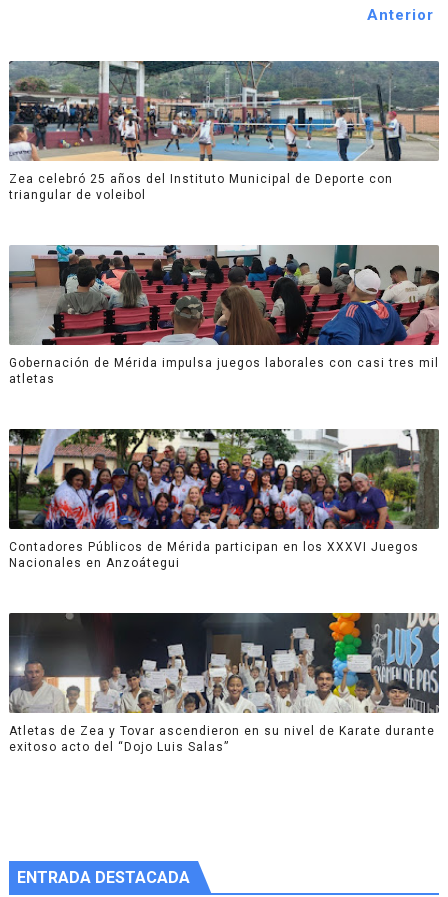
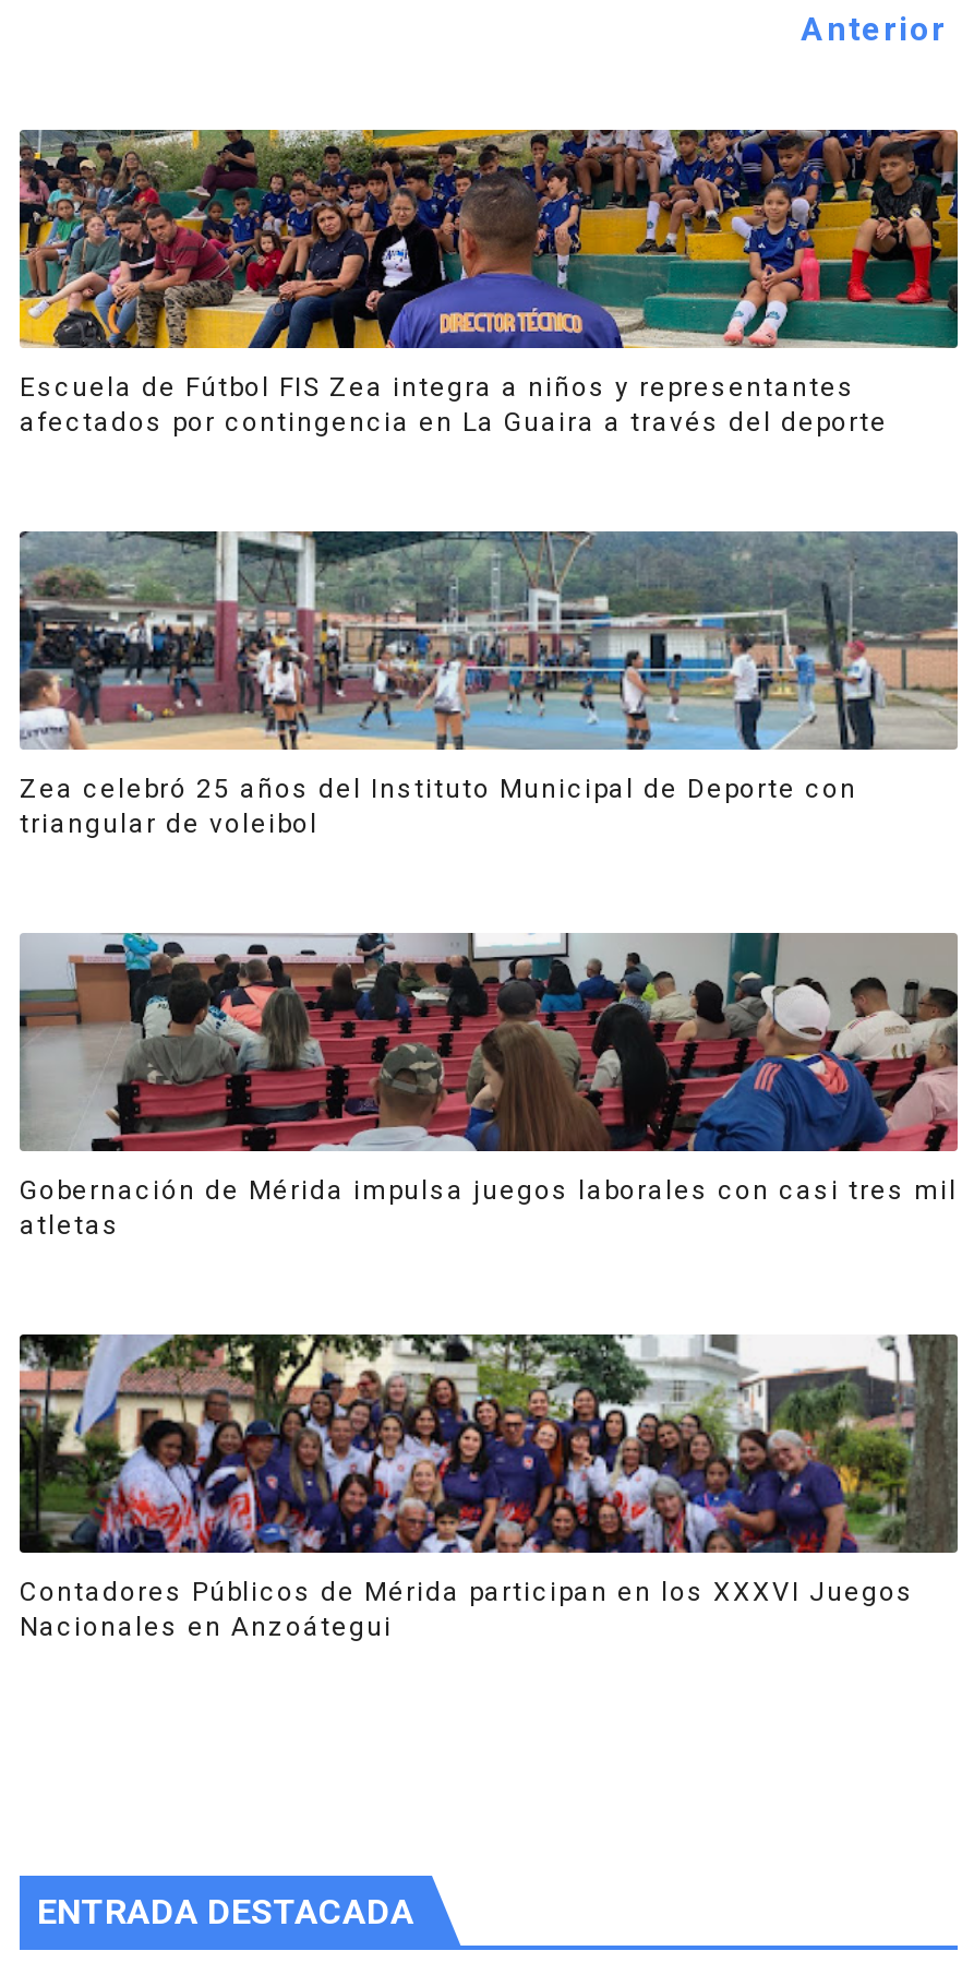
+ [image]
+ Escuela de Fútbol FIS Zea integra a niños y representantes
+ afectados por contingencia en La Guaira a través del deporte

moved down: [image] | Zea celebró 25 años del Instituto Municipal de Deporte con | triangular de voleibol | Gobernación de Mérida impulsa juegos laborales con casi tres mil | atletas | Contadores Públicos de Mérida participan en los XXXVI Juegos | Nacionales en Anzoátegui

- [image]
- Atletas de Zea y Tovar ascendieron en su nivel de Karate durante
- exitoso acto del “Dojo Luis Salas”
